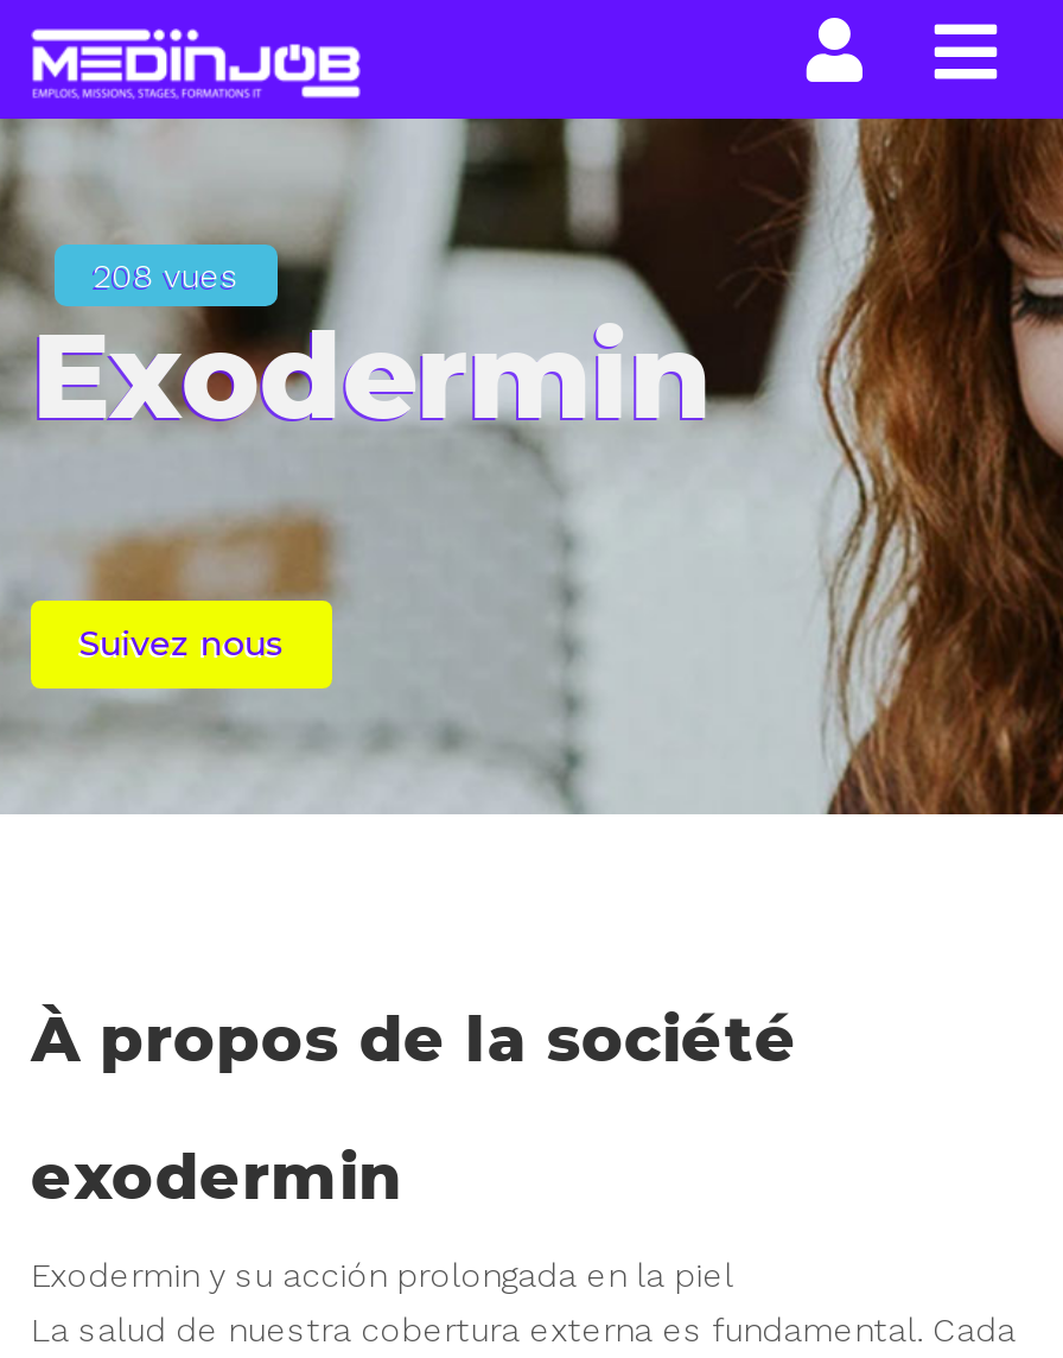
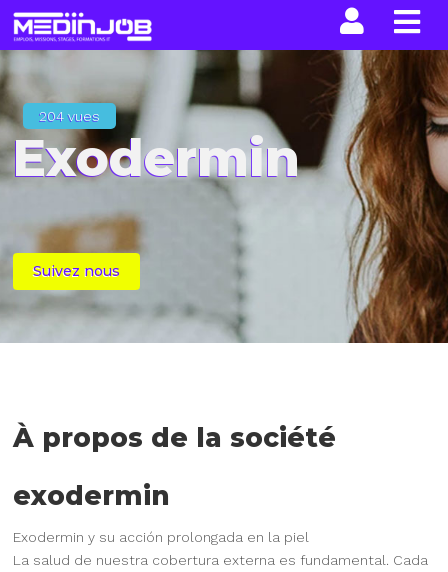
- 208 vues
+ 204 vues
